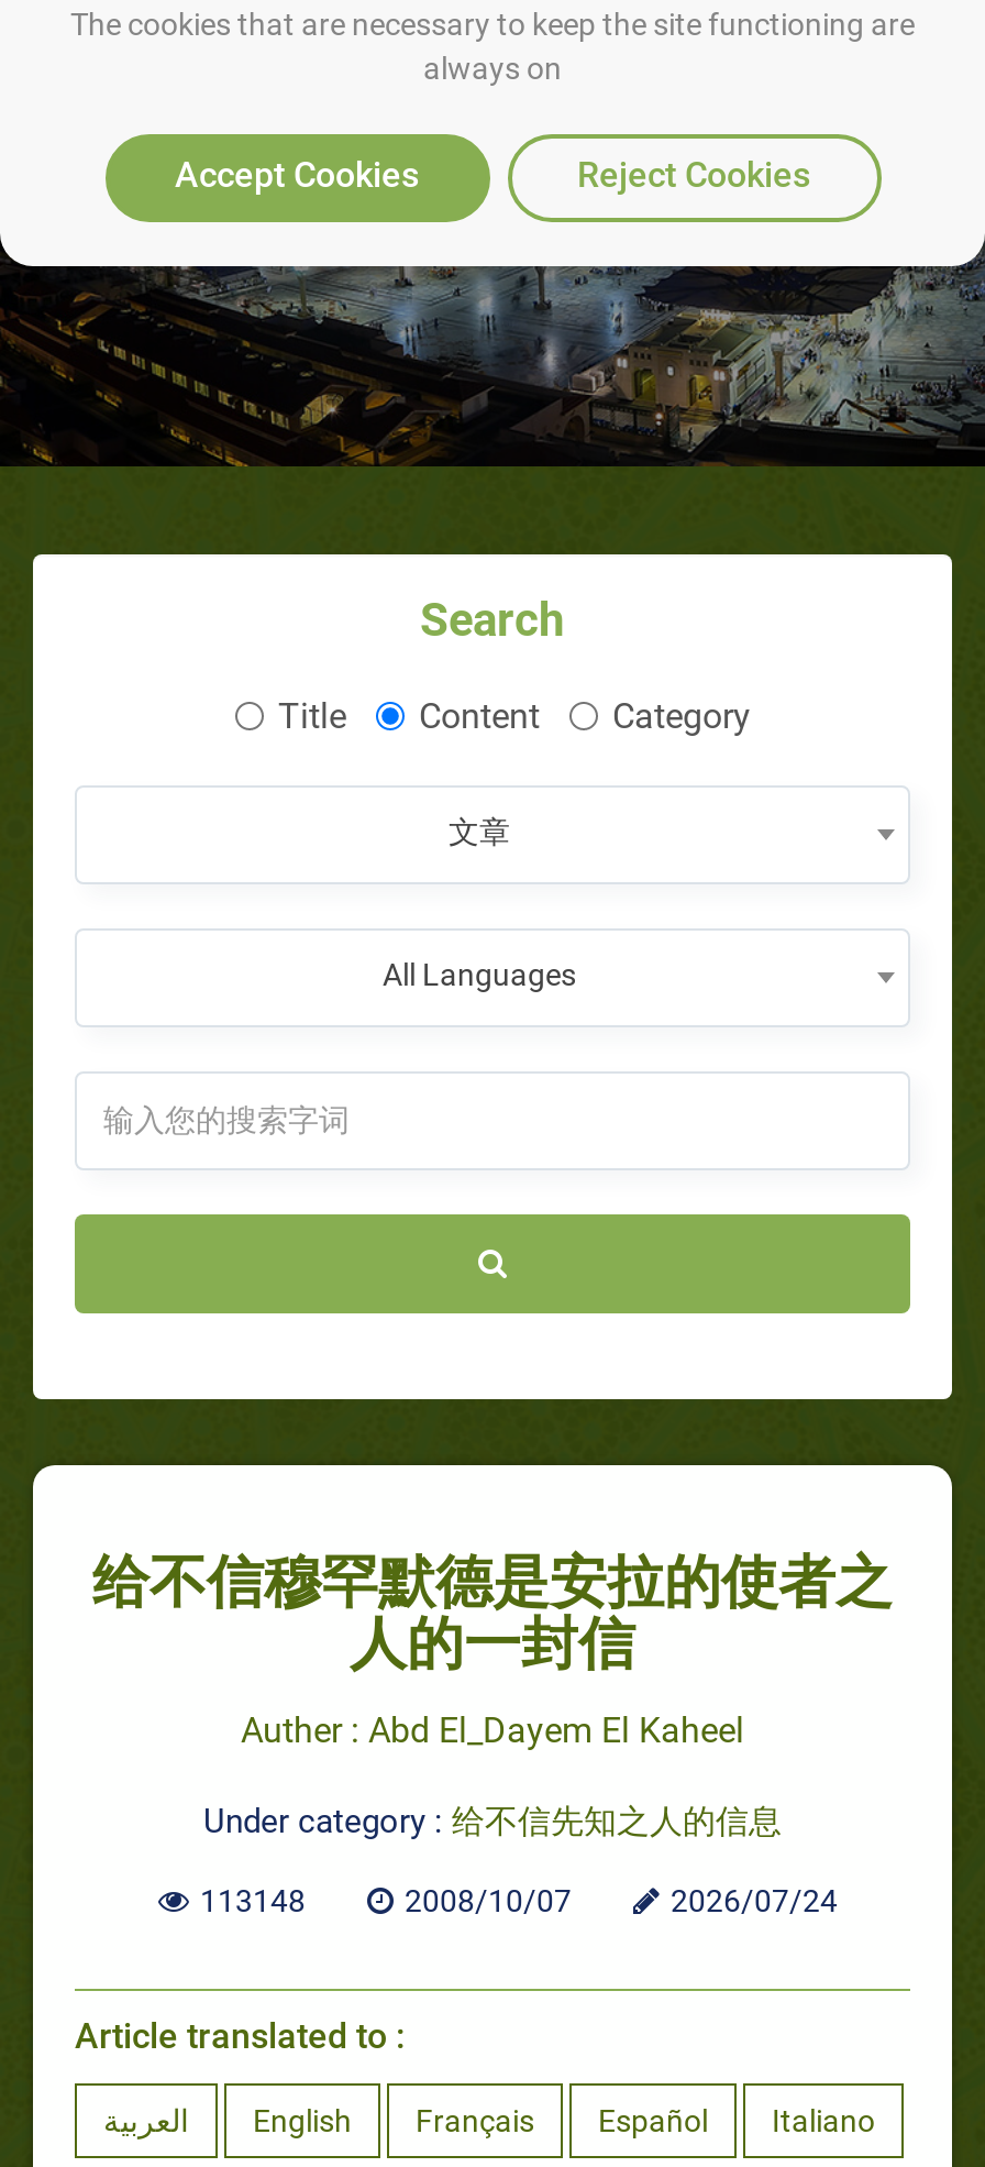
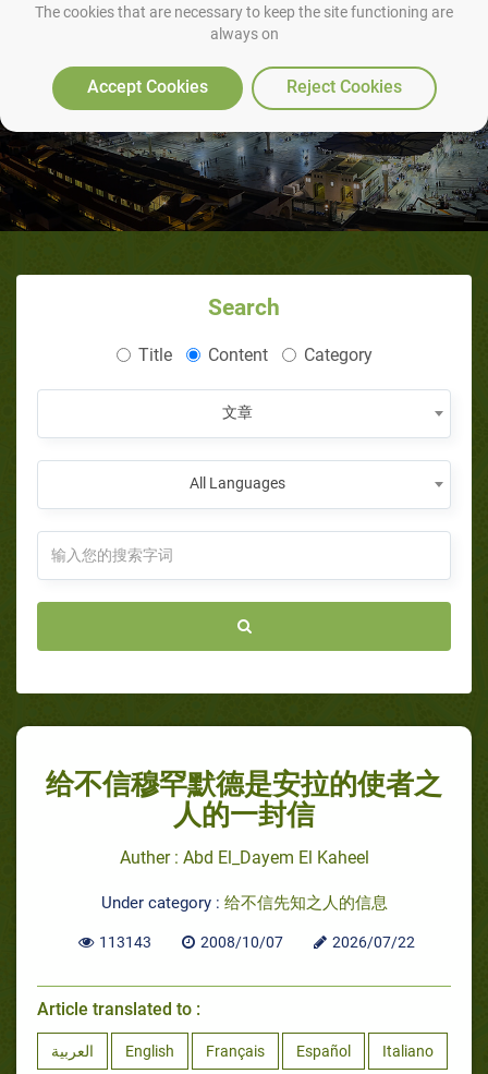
- 113148
+ 113143

- 2026/07/24
+ 2026/07/22
